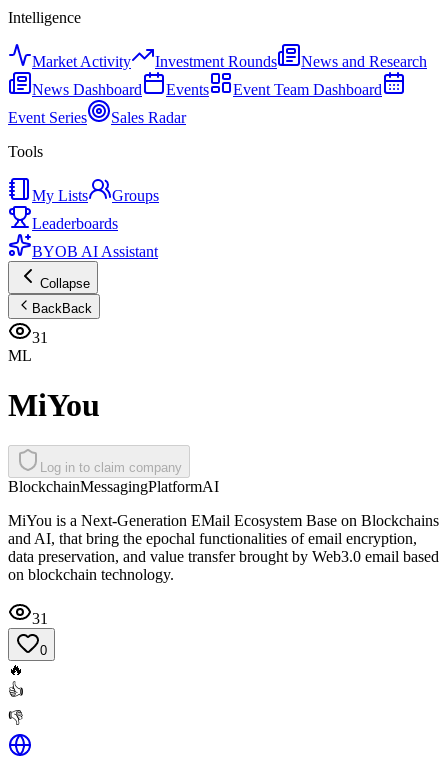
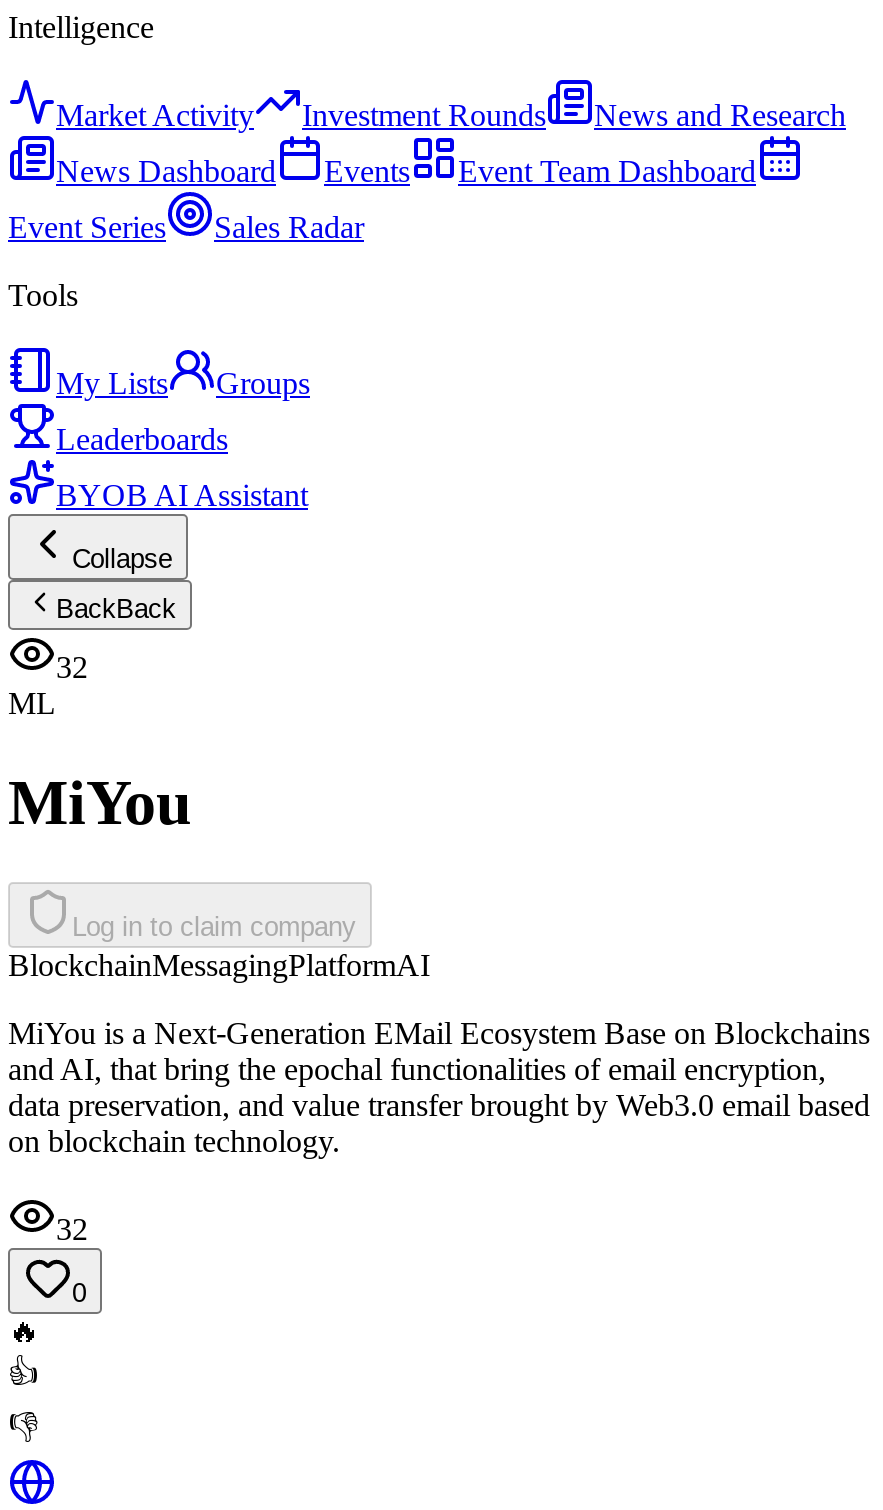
- 31
+ 32

- 31
+ 32
